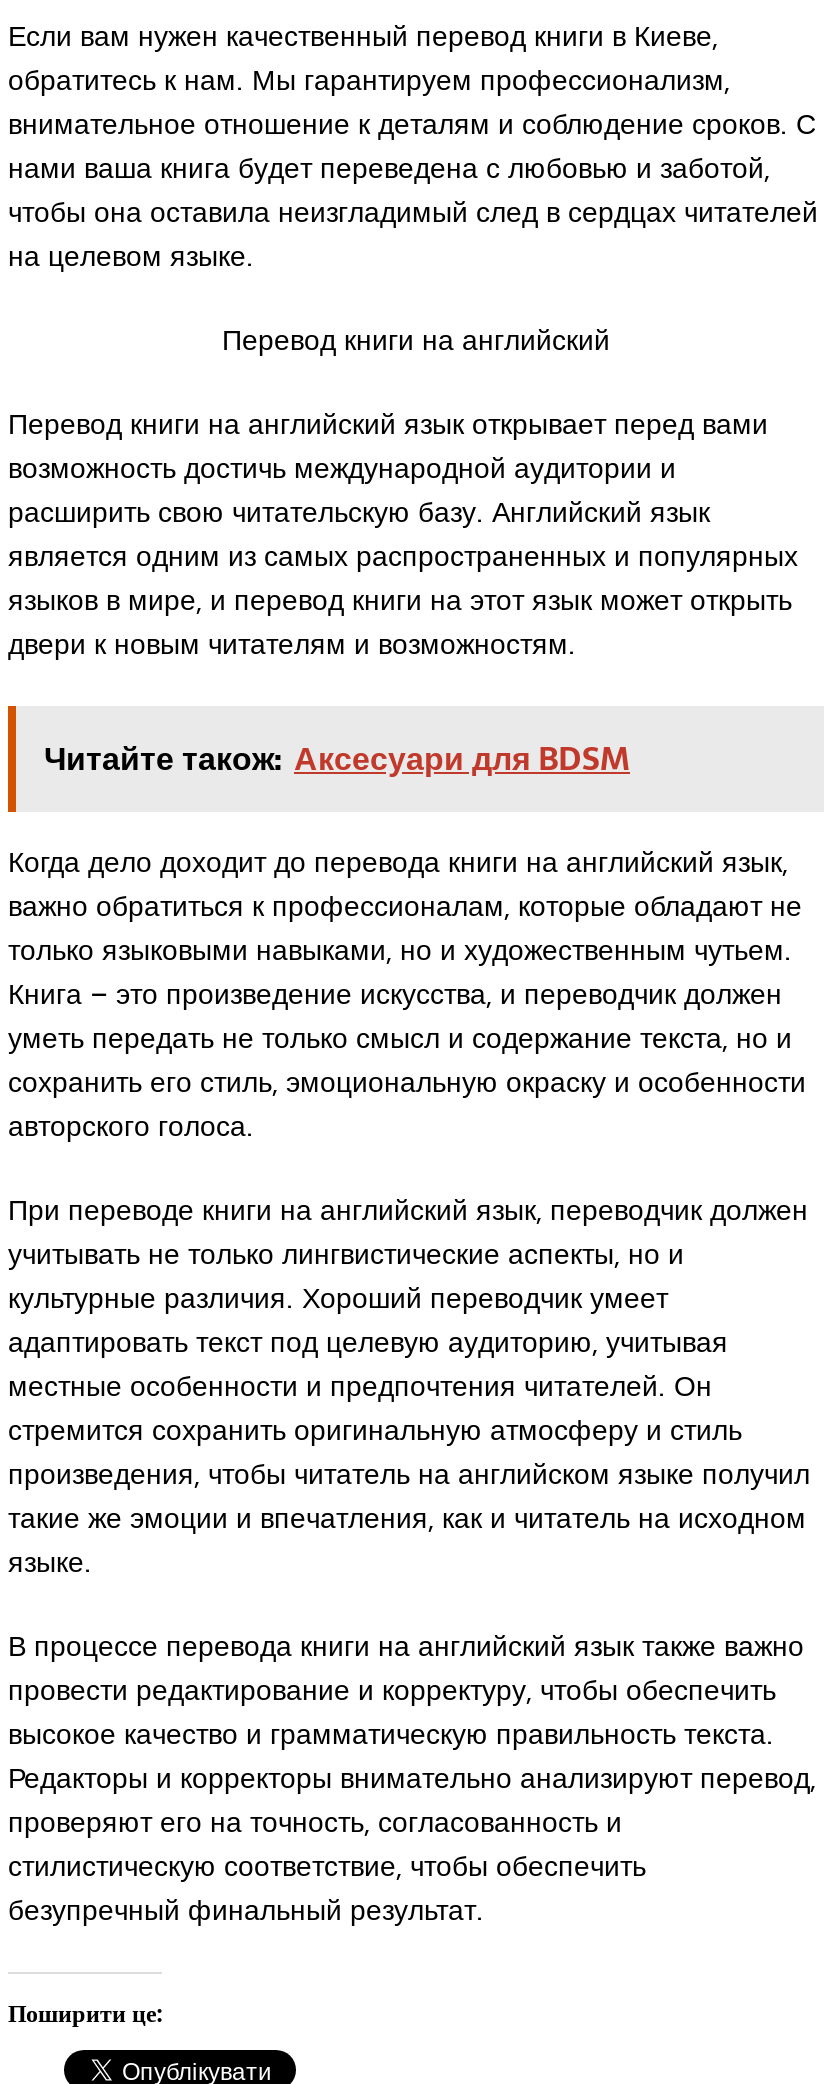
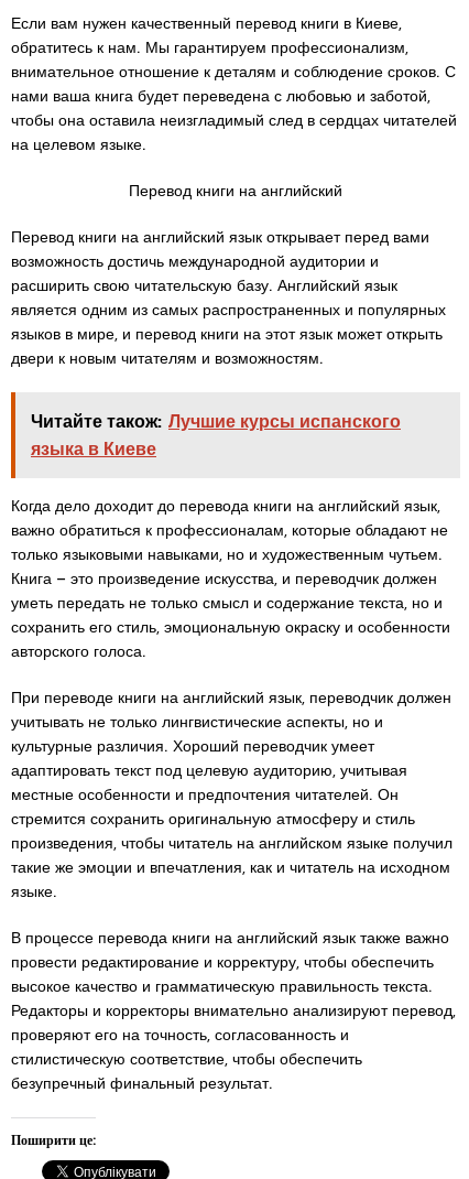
- Читайте також: Аксесуари для BDSM
+ Читайте також: Лучшие курсы испанского
+ языка в Киеве
